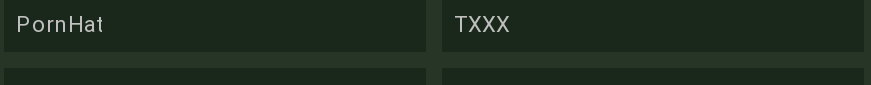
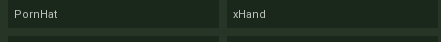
- TXXX
+ xHand
